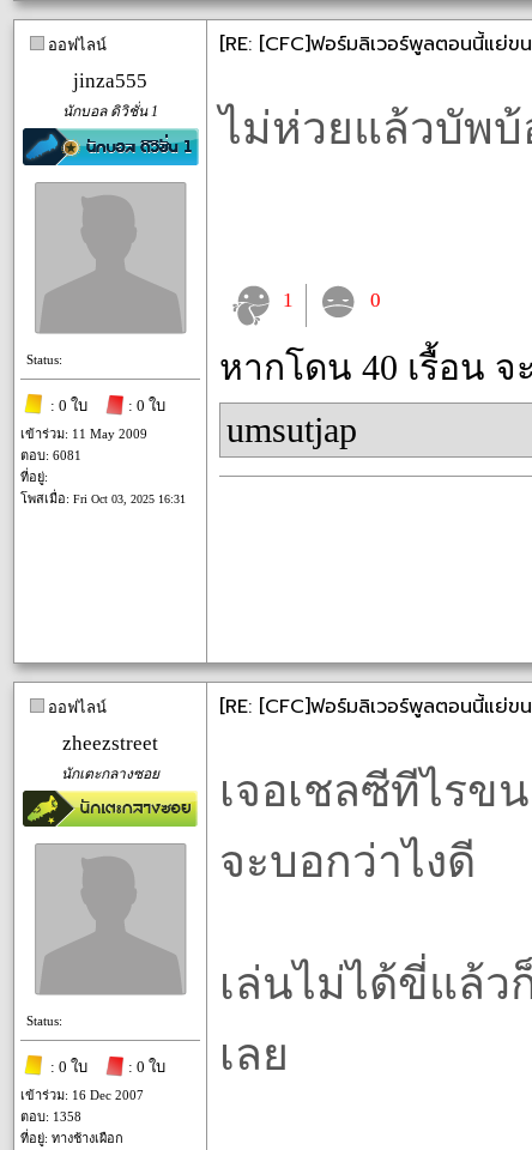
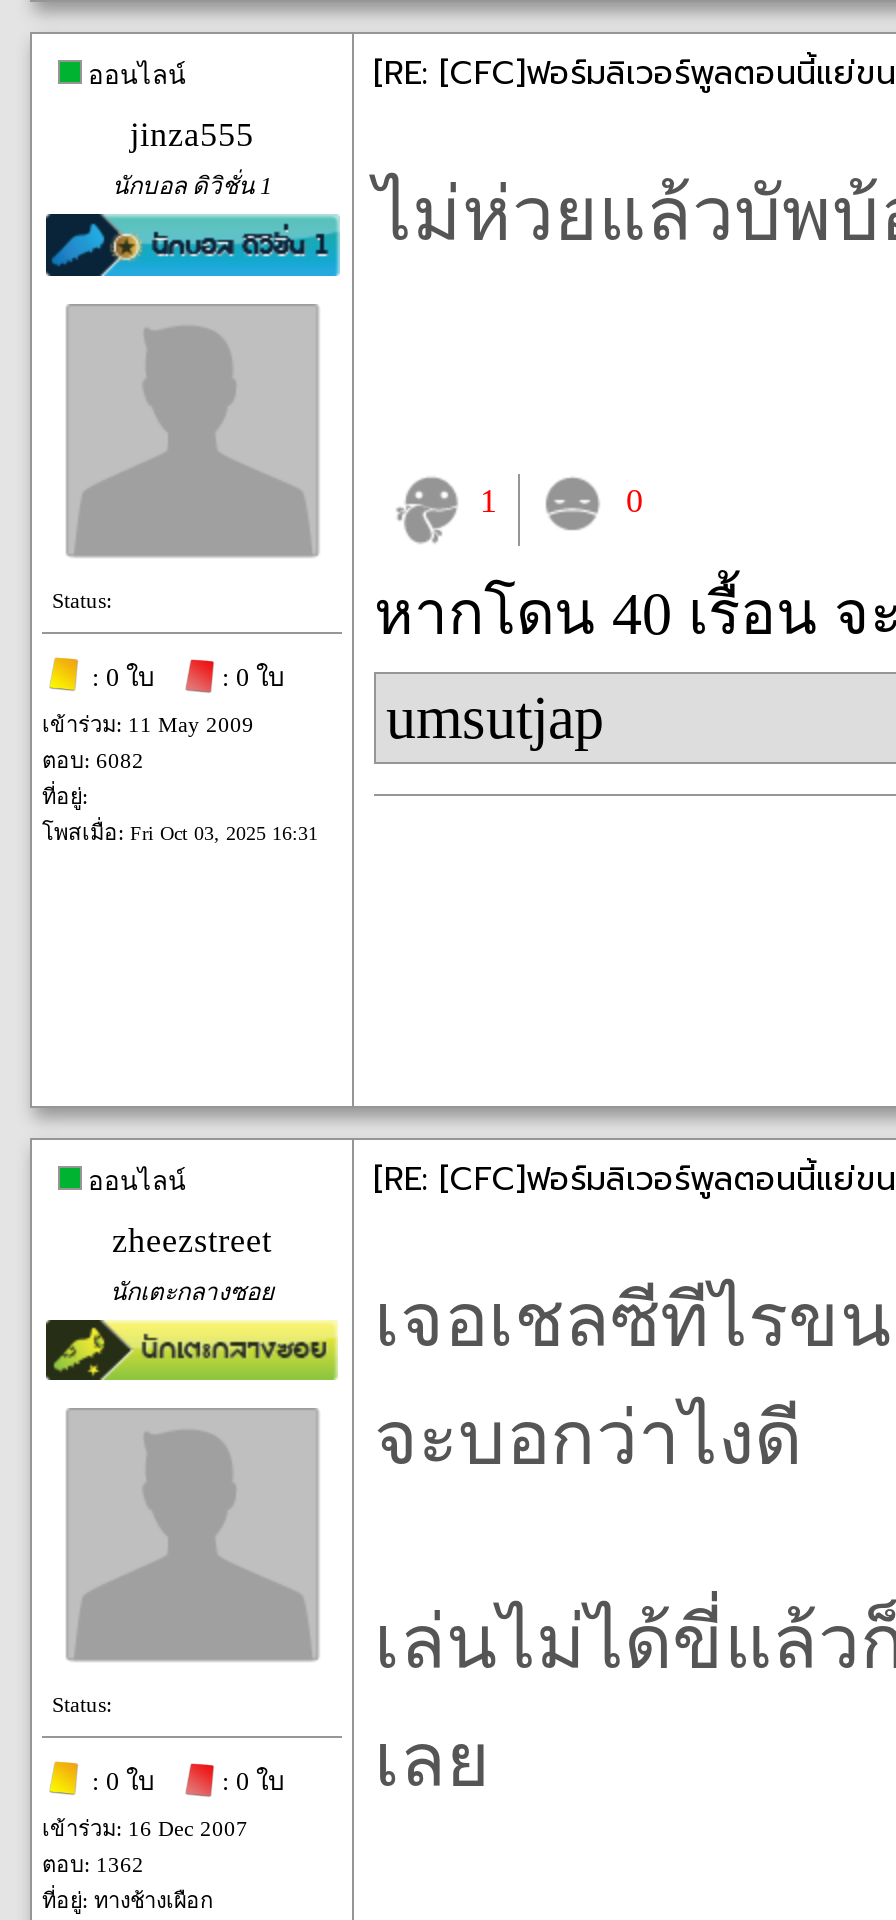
- ออฟไลน์
+ ออนไลน์

- ตอบ: 6081
+ ตอบ: 6082

- ออฟไลน์
+ ออนไลน์

- ตอบ: 1358
+ ตอบ: 1362
